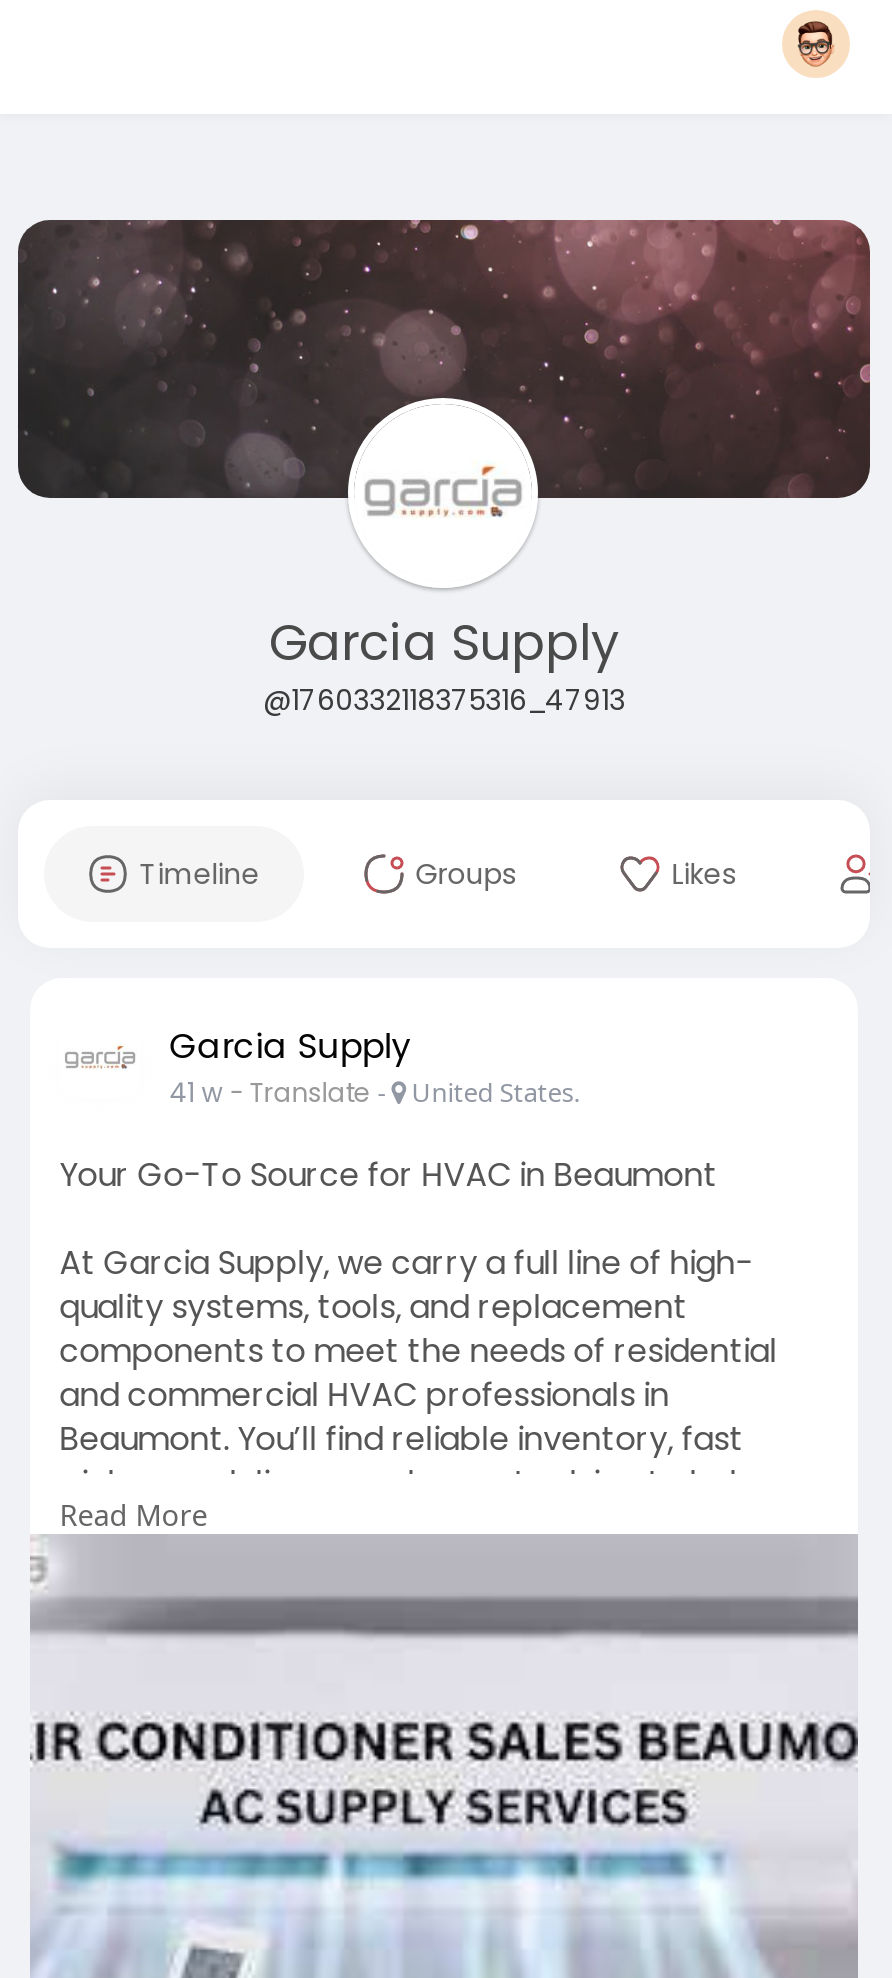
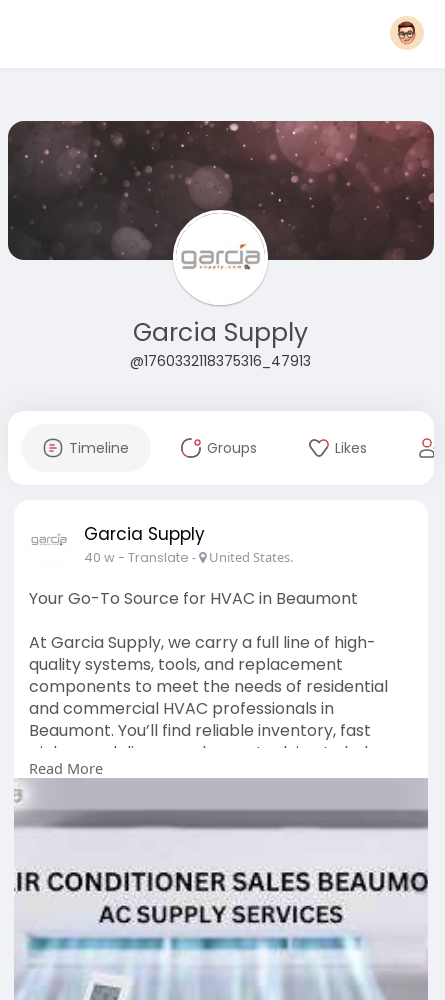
- 41 w - Translate - United States.
+ 40 w - Translate - United States.
